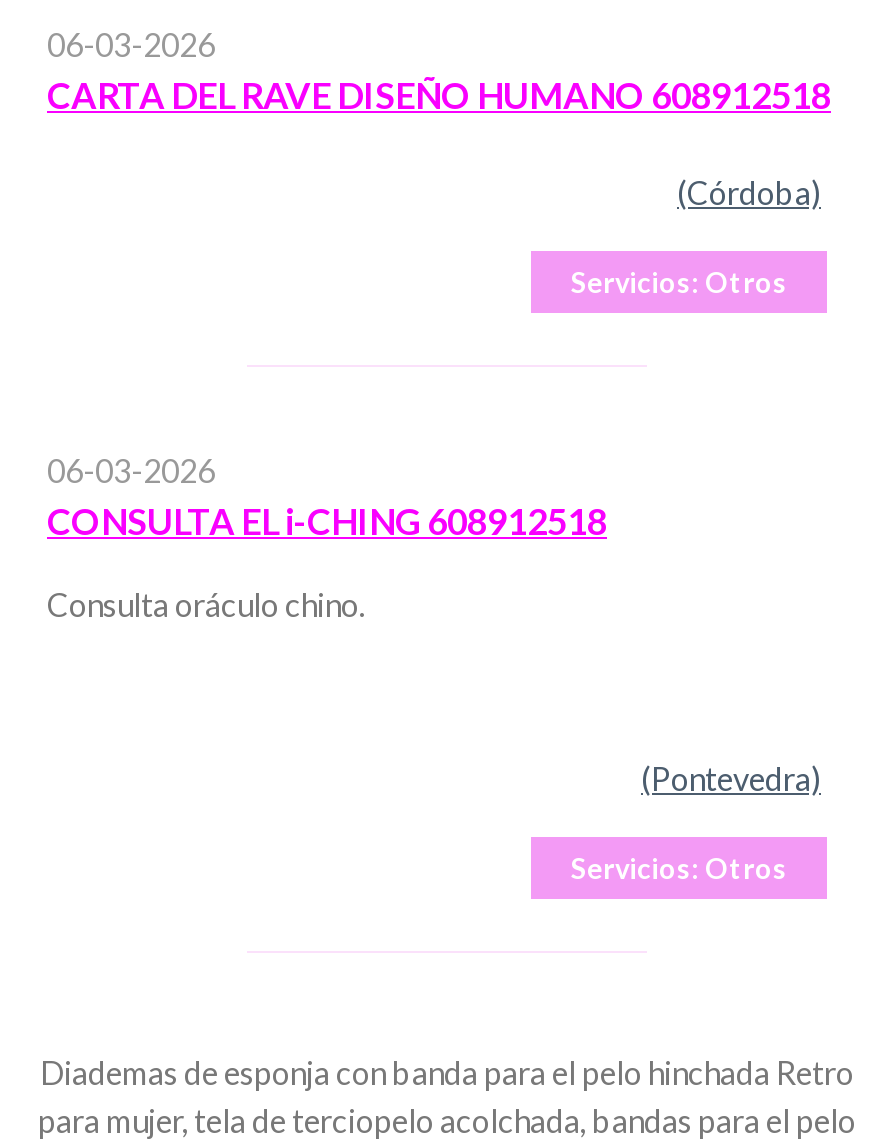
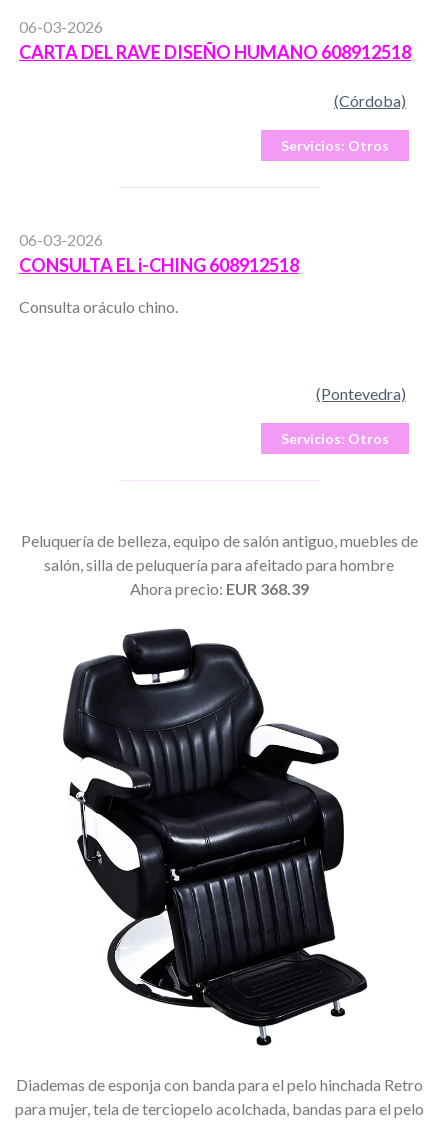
+ Peluquería de belleza, equipo de salón antiguo, muebles de
+ salón, silla de peluquería para afeitado para hombre
+ Ahora precio: EUR 368.39

+ [image]
